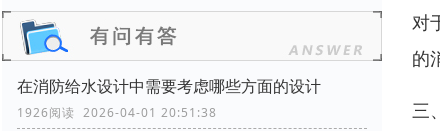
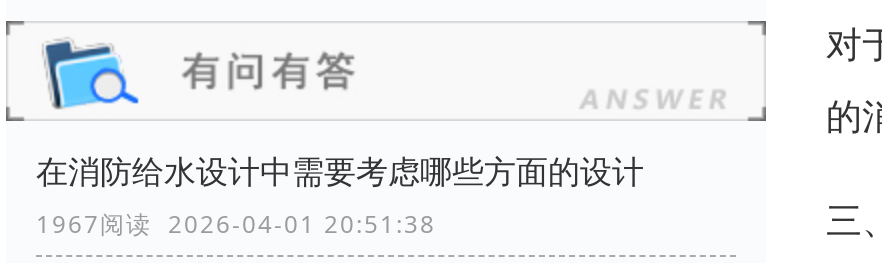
- 1926阅读 2026-04-01 20:51:38
+ 1967阅读 2026-04-01 20:51:38
